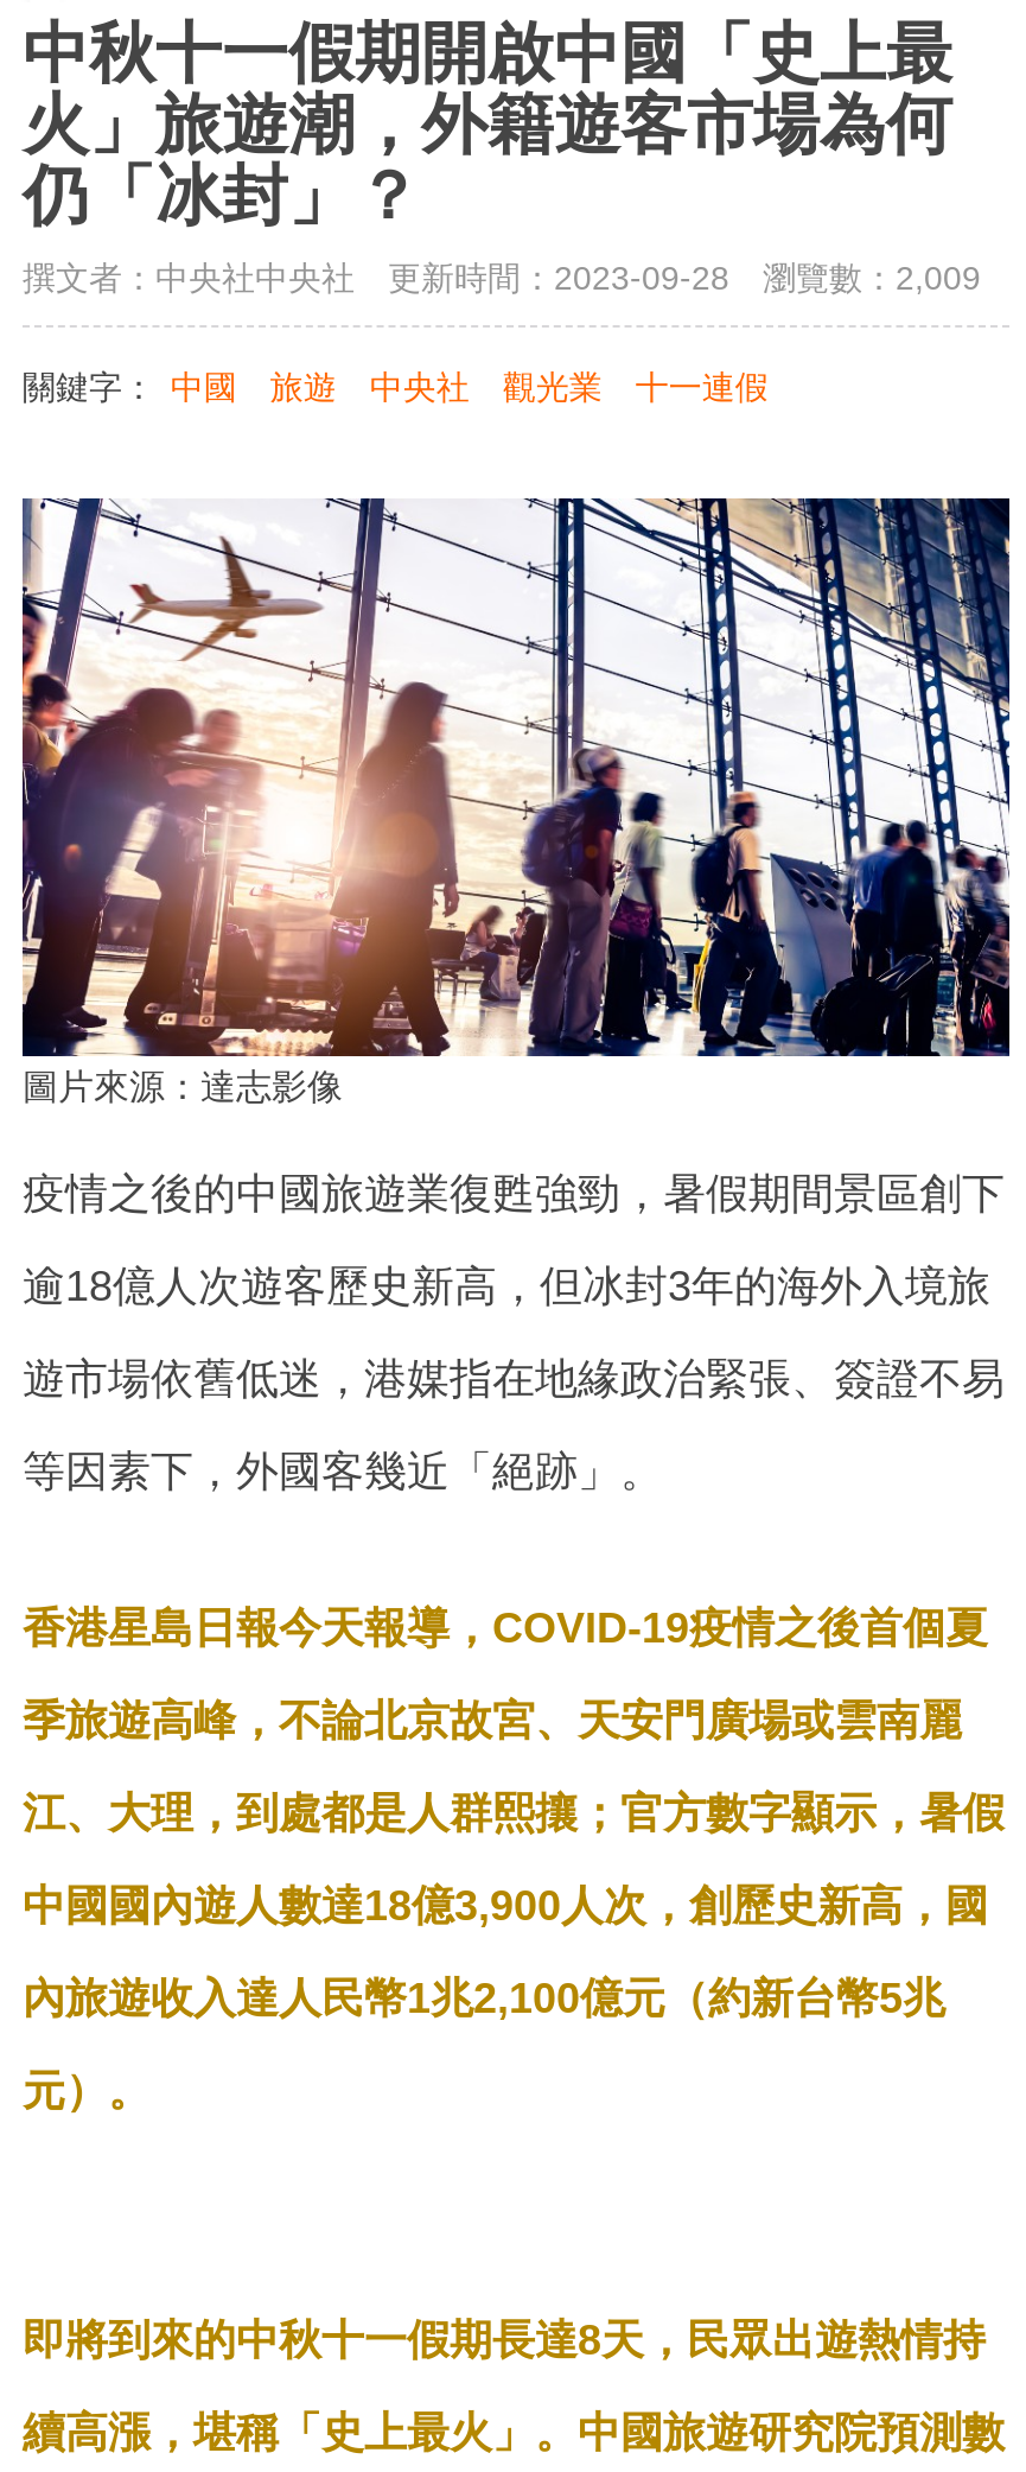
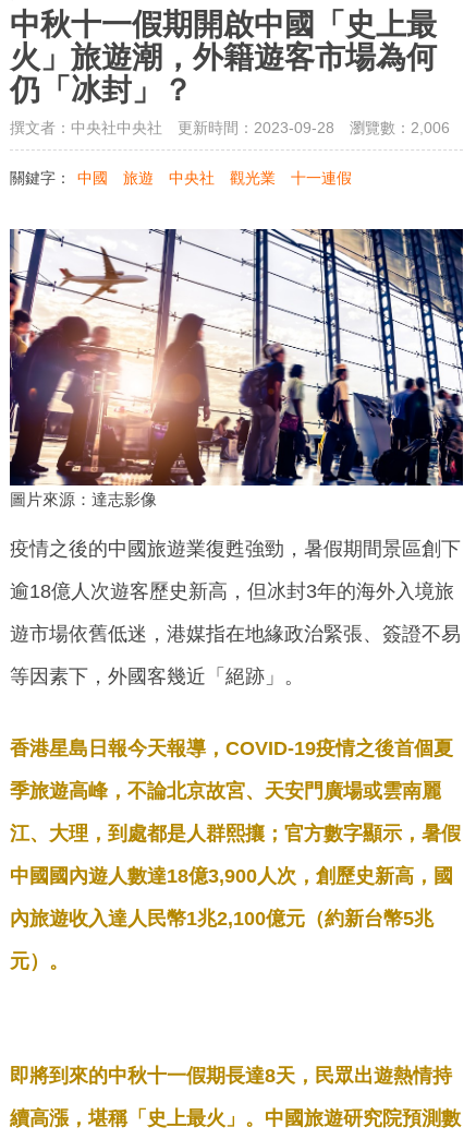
- 撰文者：中央社中央社 更新時間：2023-09-28 瀏覽數：2,009
+ 撰文者：中央社中央社 更新時間：2023-09-28 瀏覽數：2,006
